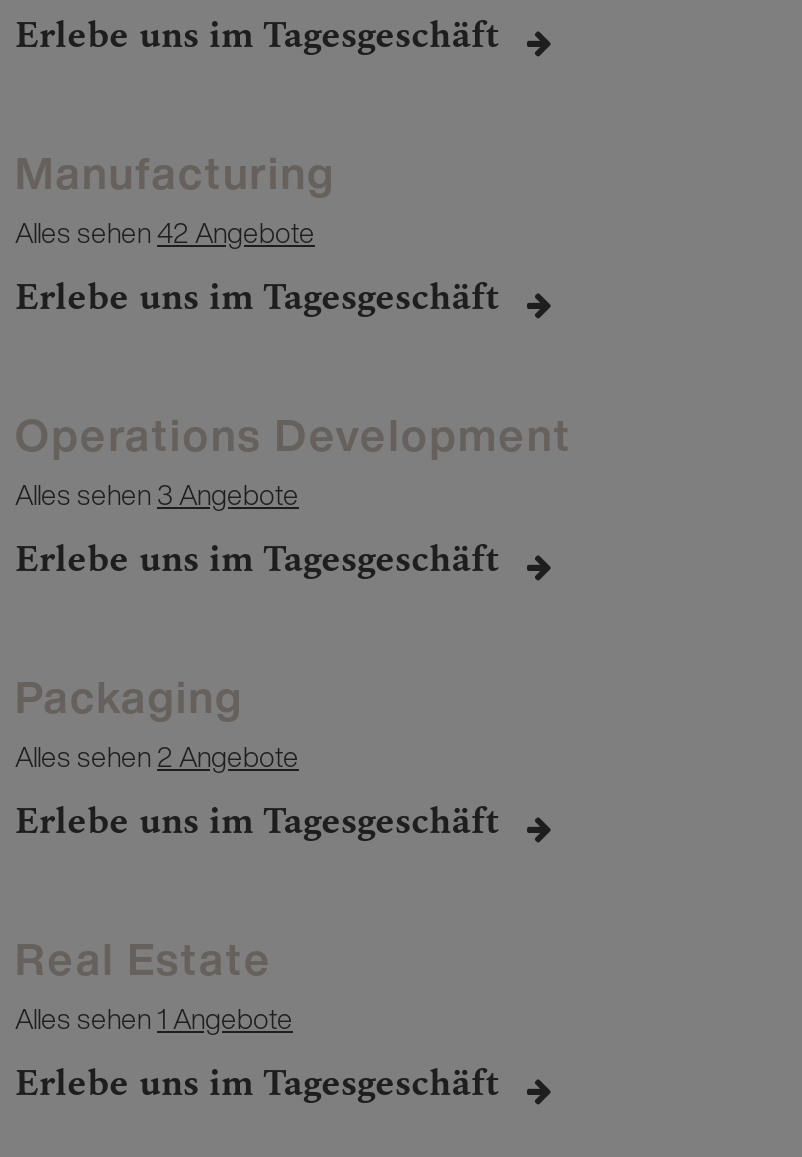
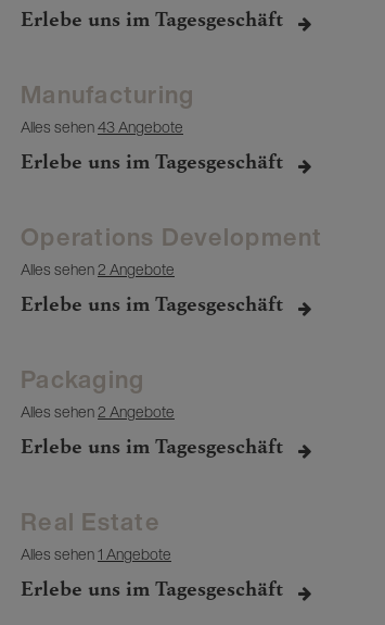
- Alles sehen 42 Angebote
+ Alles sehen 43 Angebote

- Alles sehen 3 Angebote
+ Alles sehen 2 Angebote
